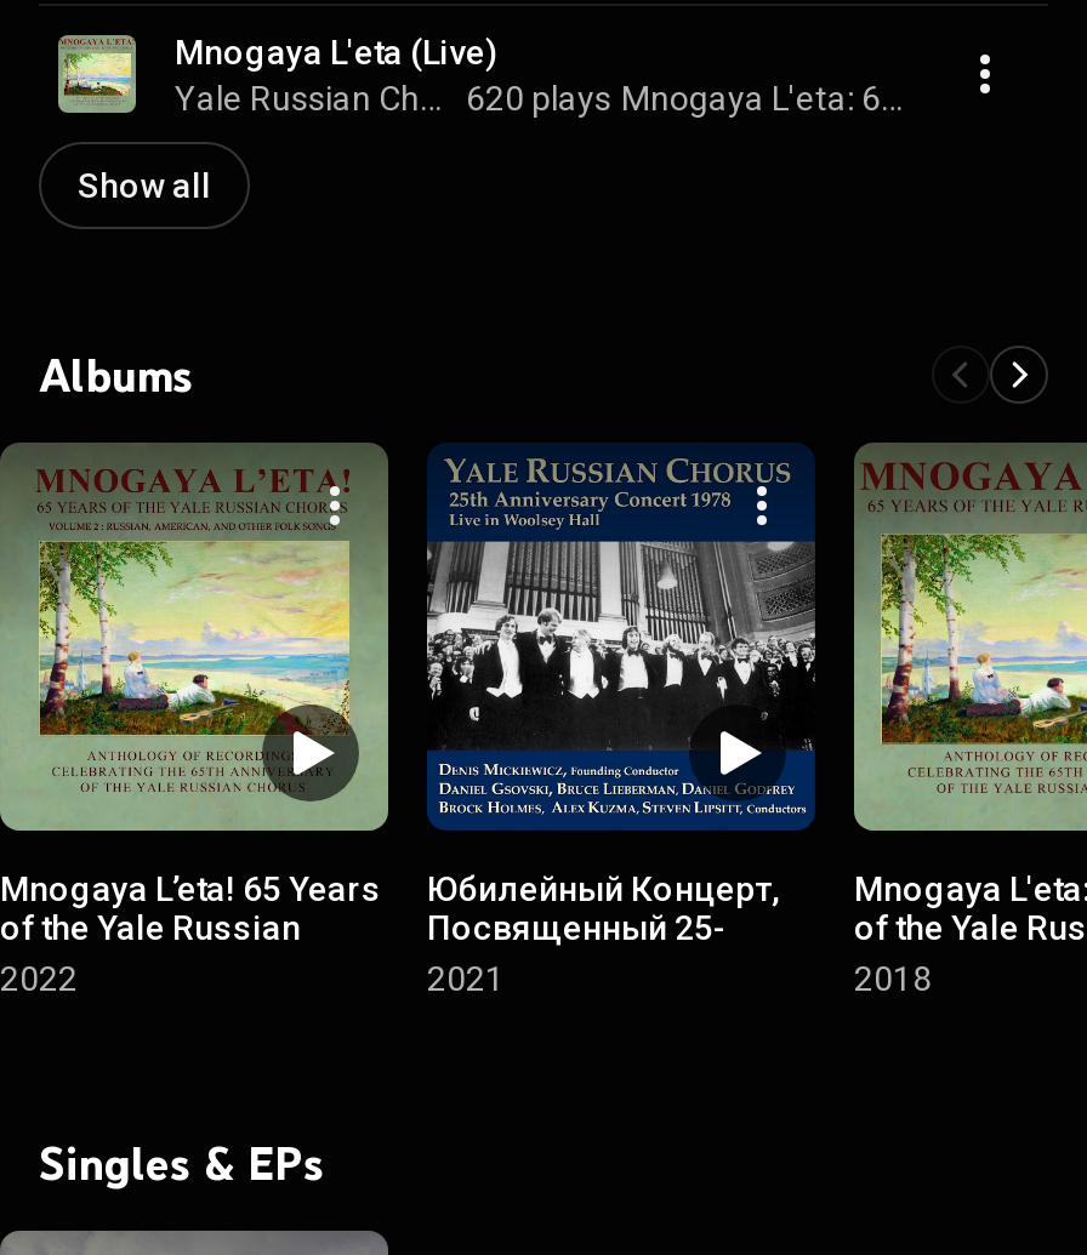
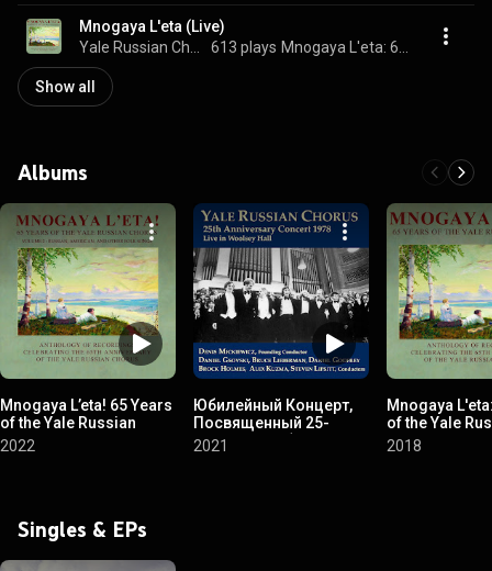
- 620 plays
+ 613 plays
